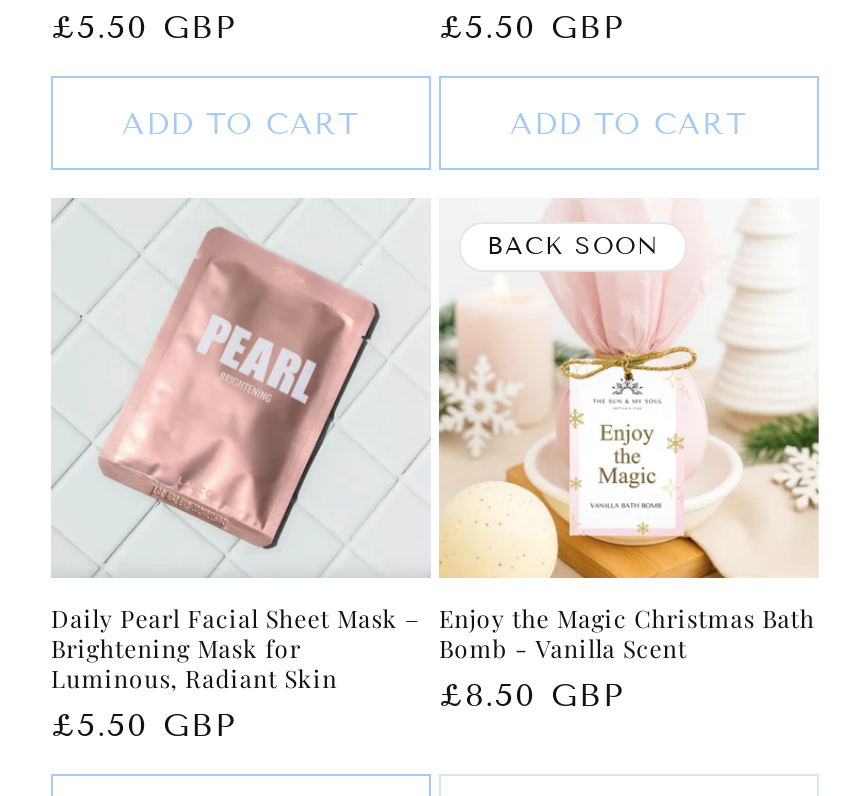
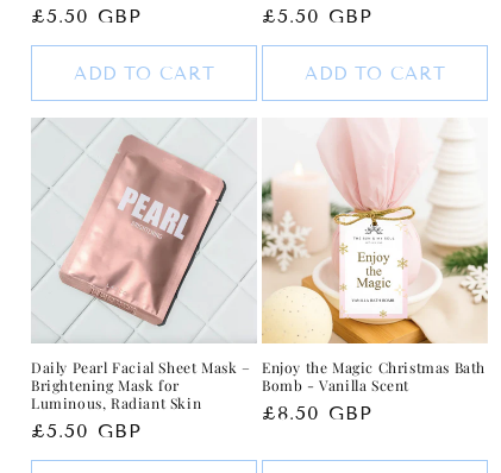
- BACK SOON
